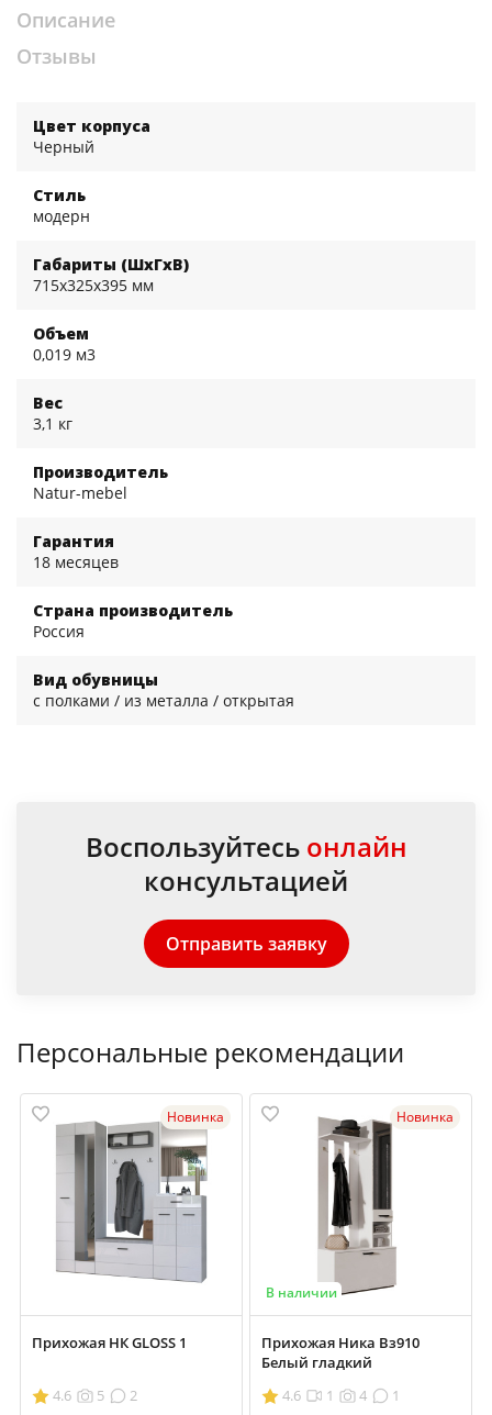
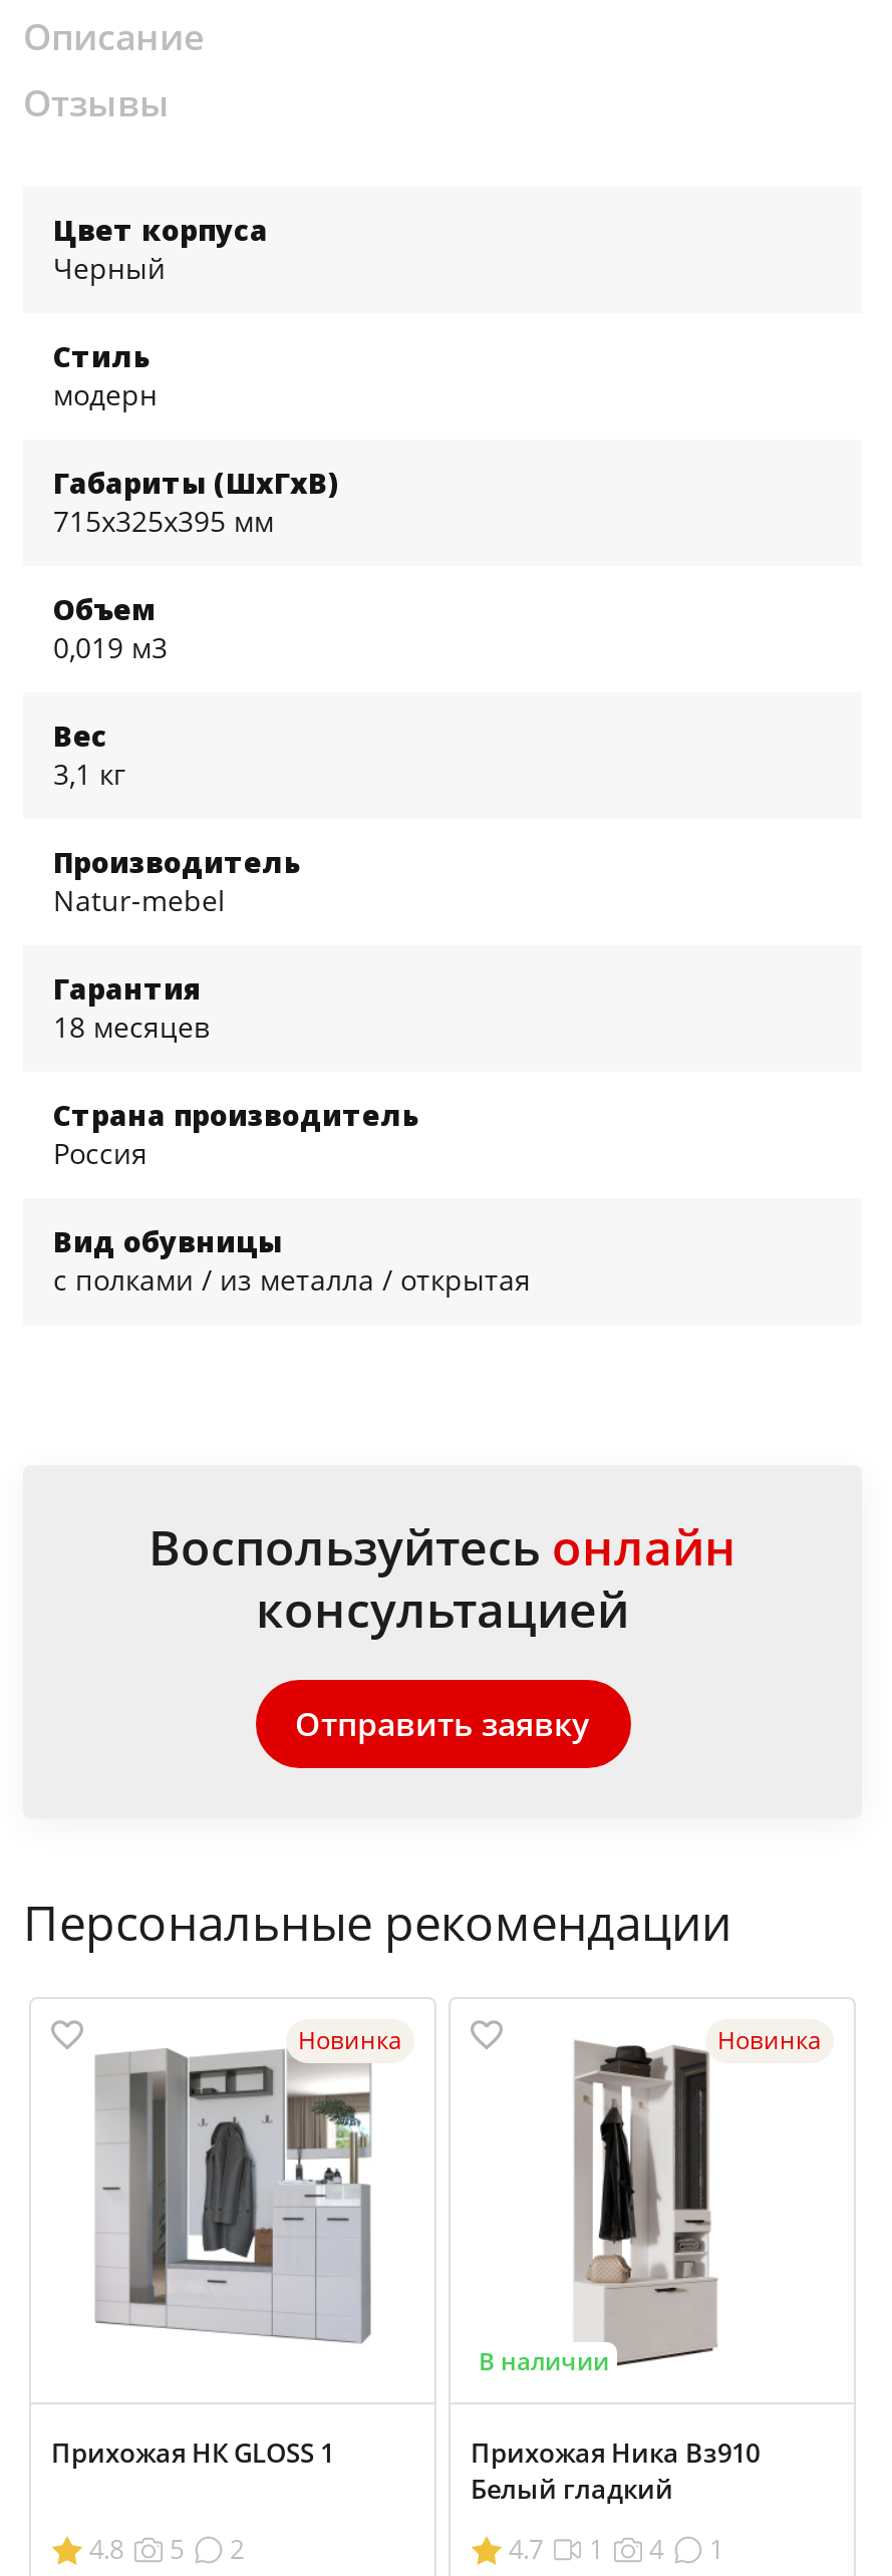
- 4.6 5 2
+ 4.8 5 2

- 4.6 1 4 1
+ 4.7 1 4 1
